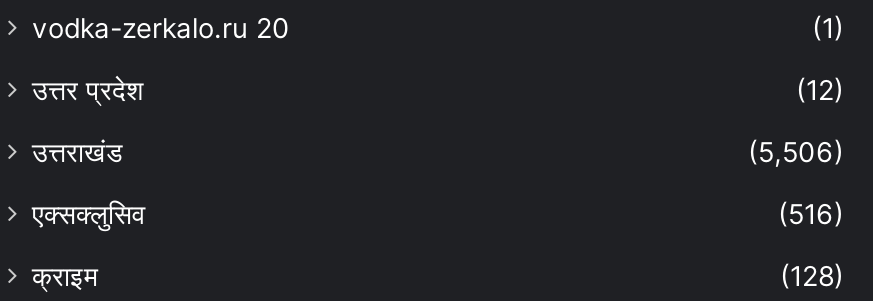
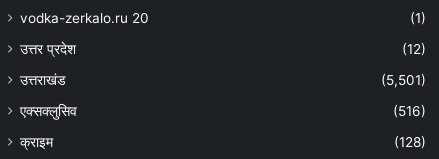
- (5,506)
+ (5,501)
